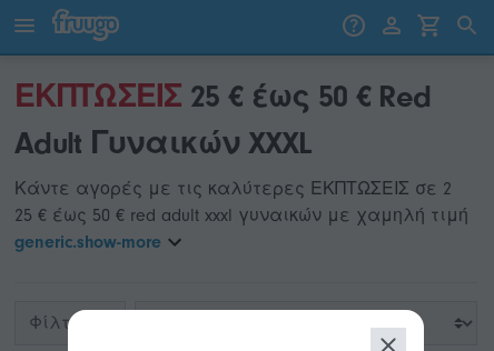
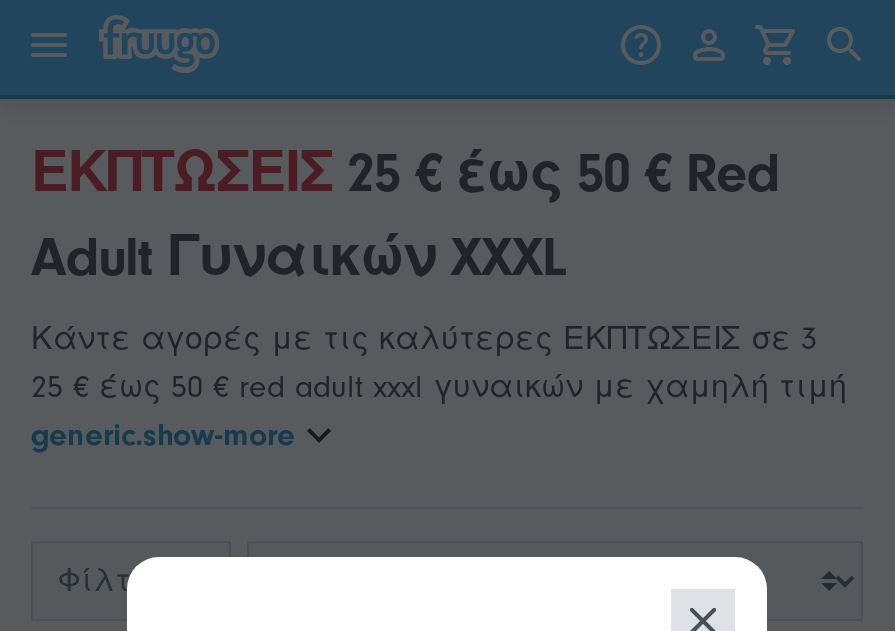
- Κάντε αγορές με τις καλύτερες ΕΚΠΤΩΣΕΙΣ σε 2
+ Κάντε αγορές με τις καλύτερες ΕΚΠΤΩΣΕΙΣ σε 3
